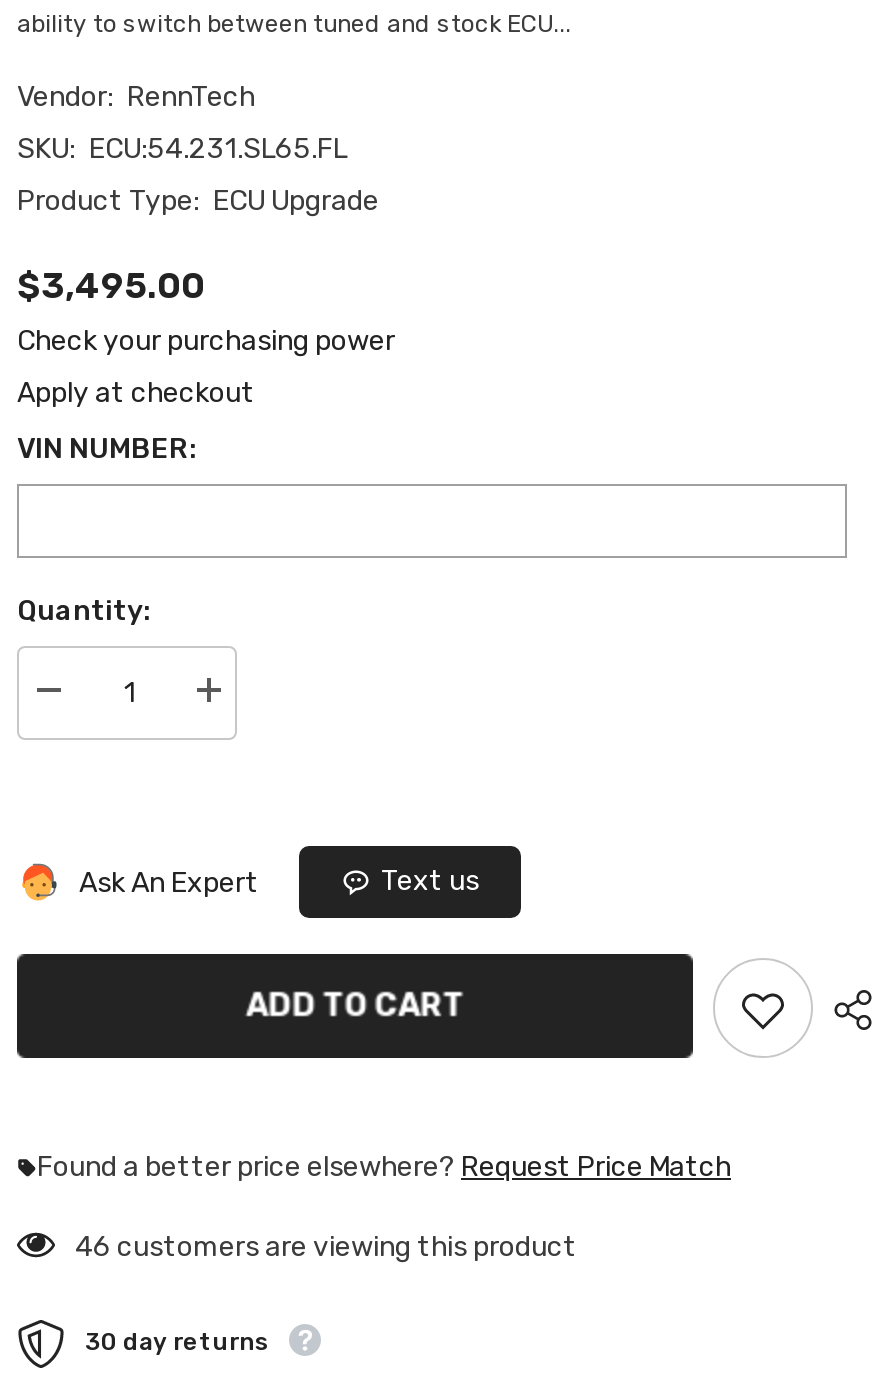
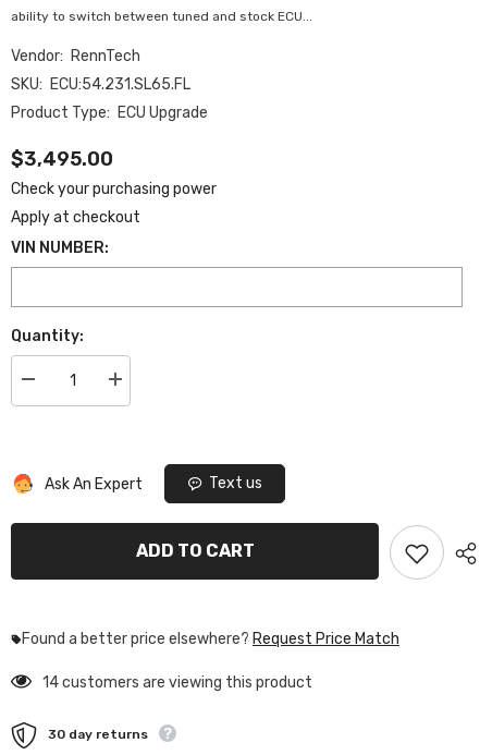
- 46 customers are viewing this product
+ 14 customers are viewing this product
